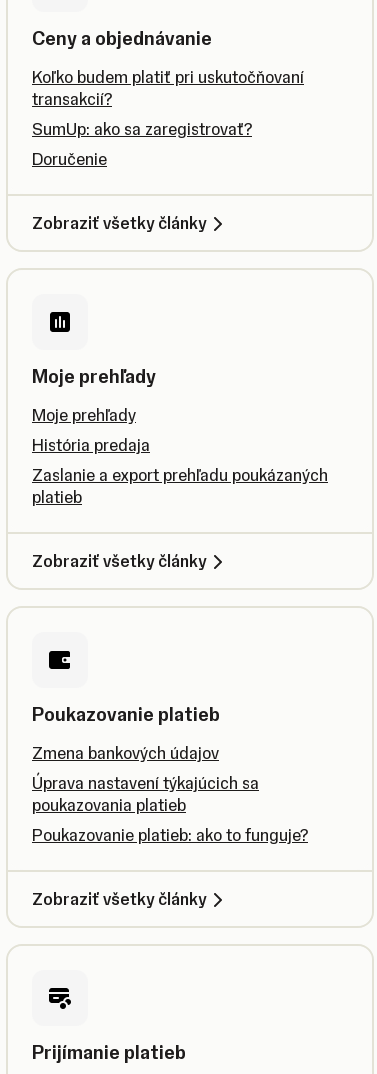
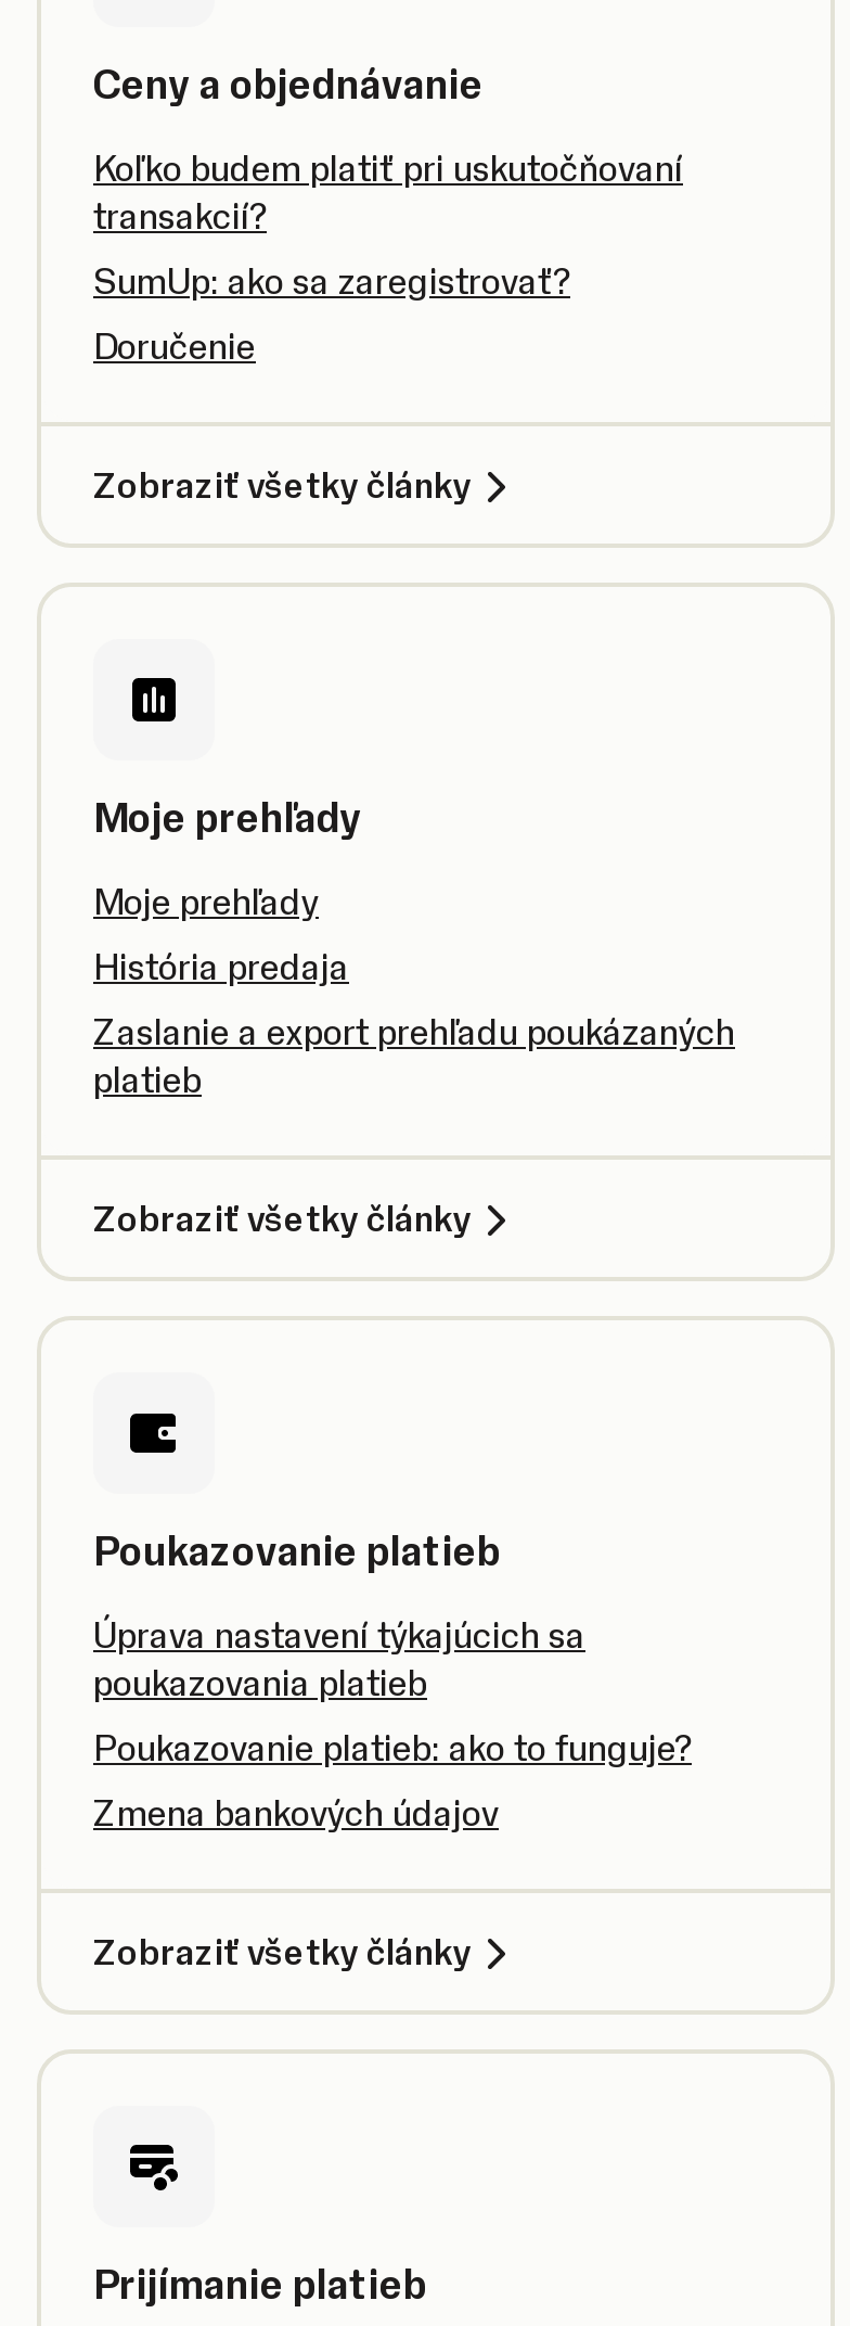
moved down: Zmena bankových údajov

moved up: Úprava nastavení týkajúcich sa | poukazovania platieb | Poukazovanie platieb: ako to funguje?
